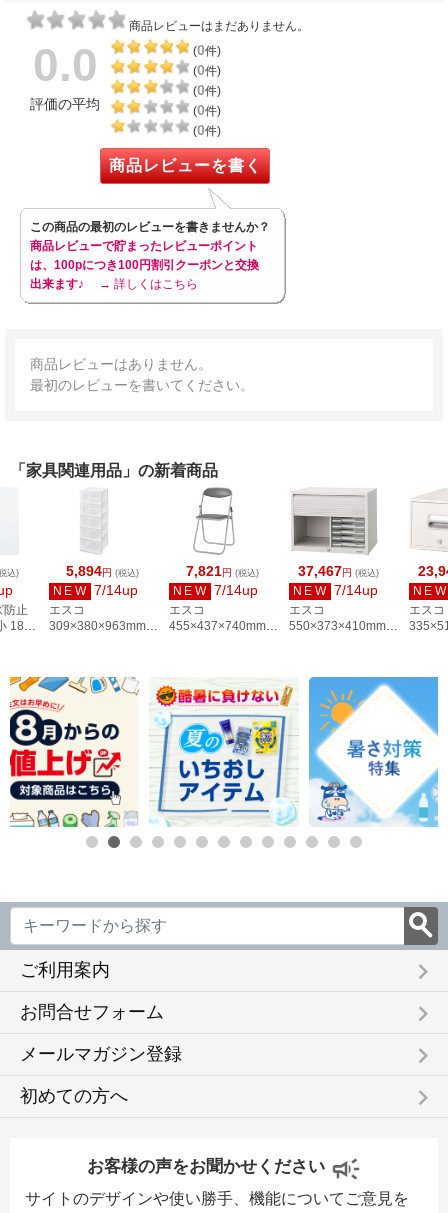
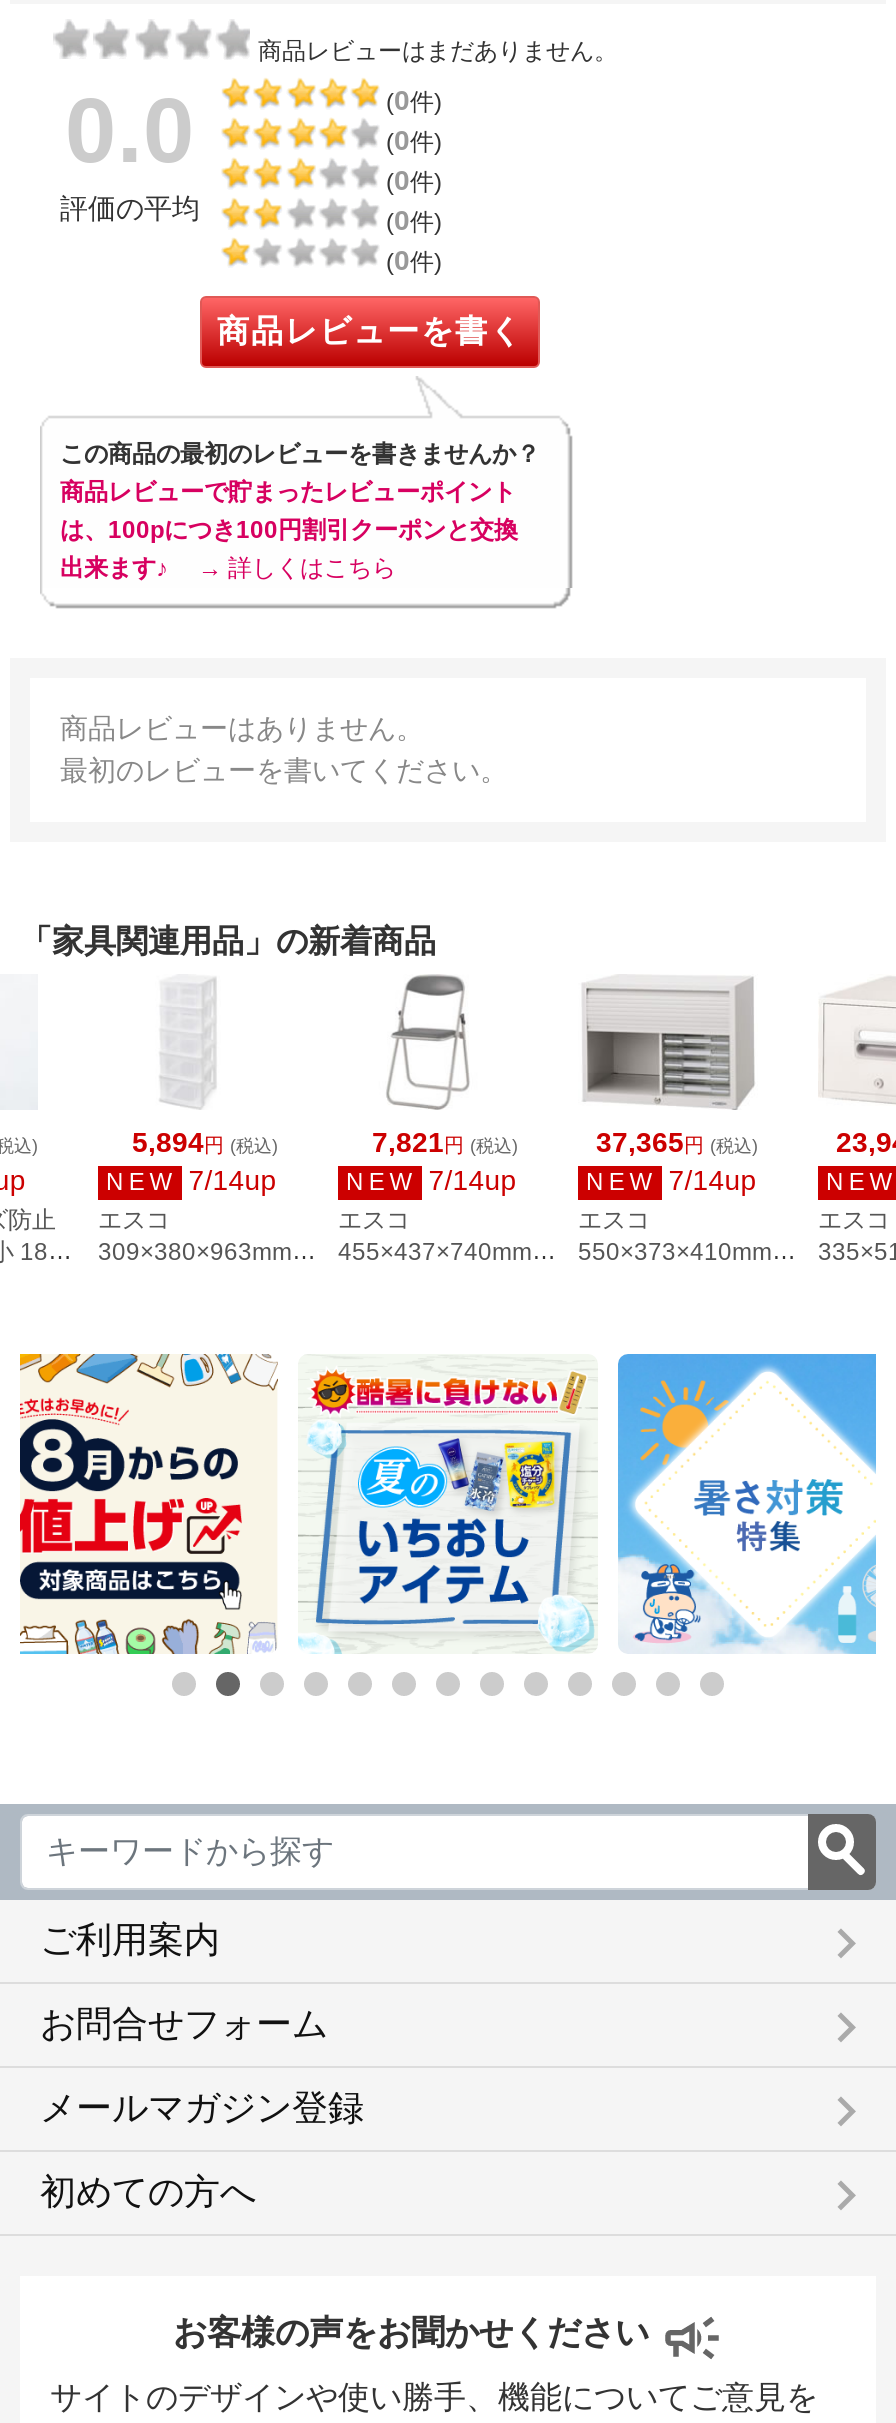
- 37,467円(税込)
+ 37,365円(税込)
